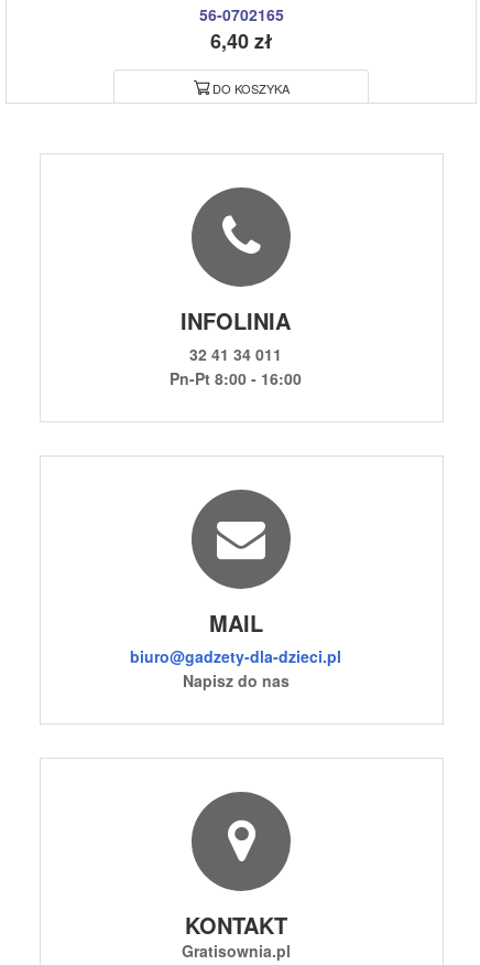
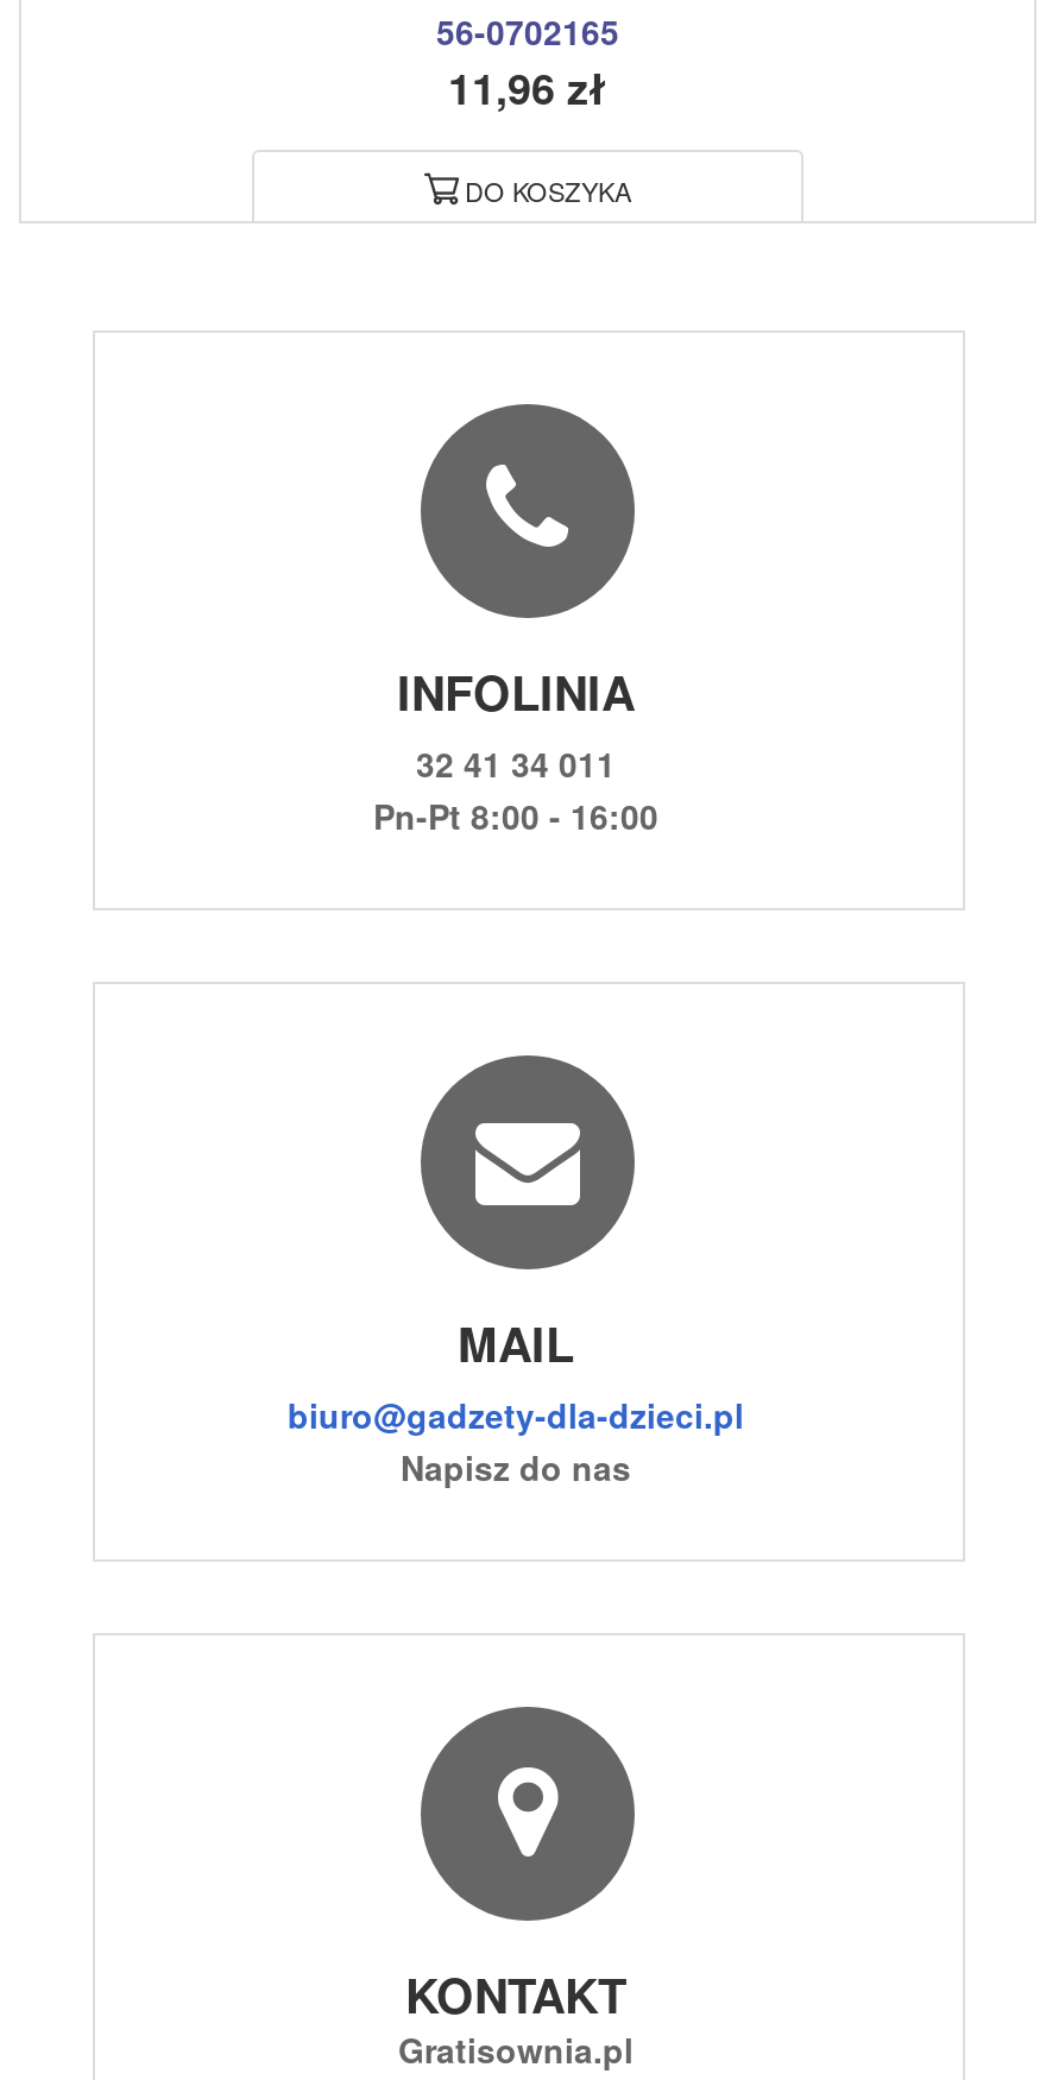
- 6,40 zł
+ 11,96 zł
